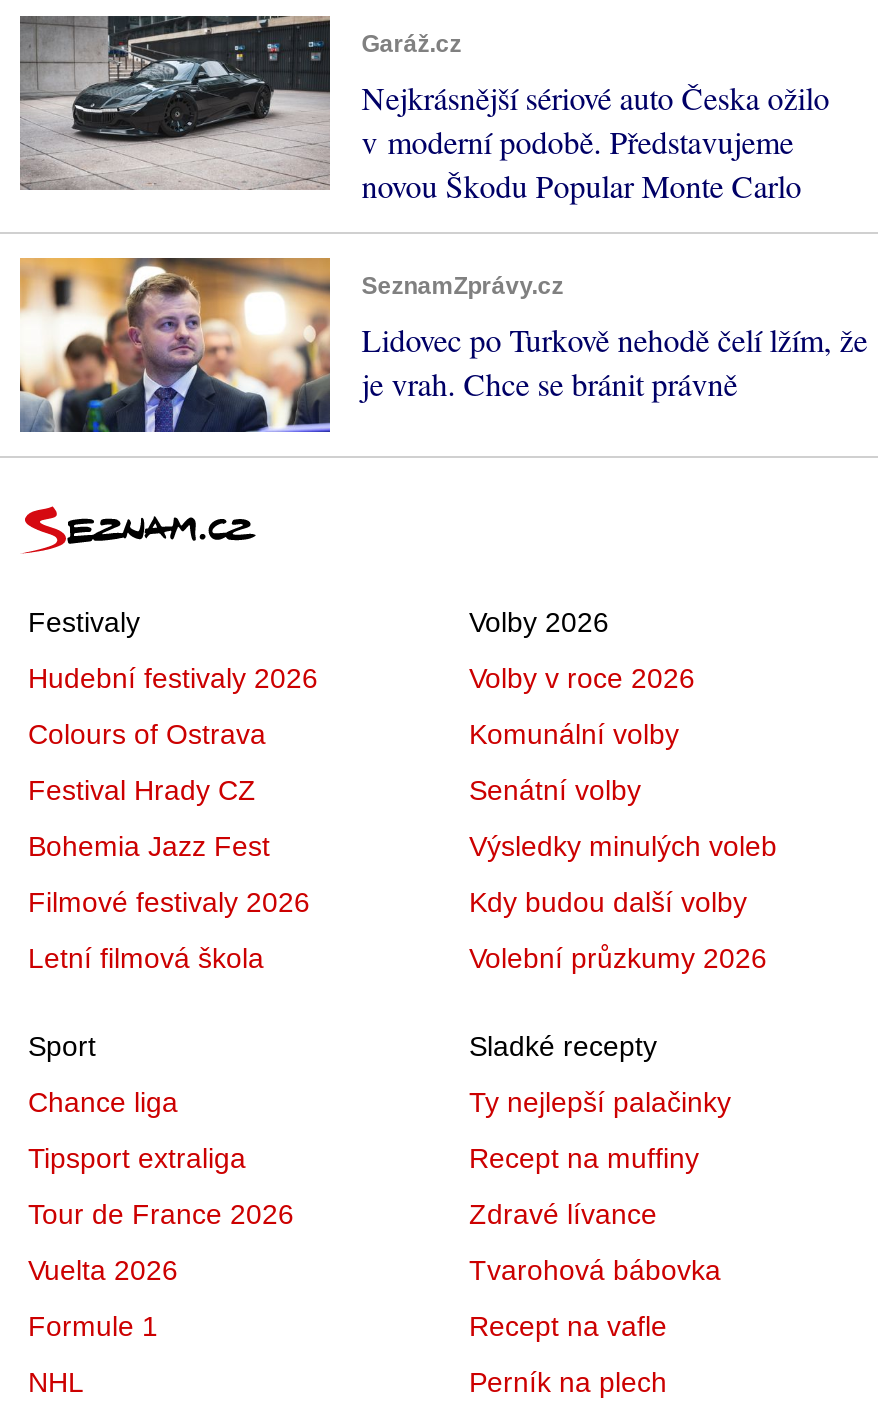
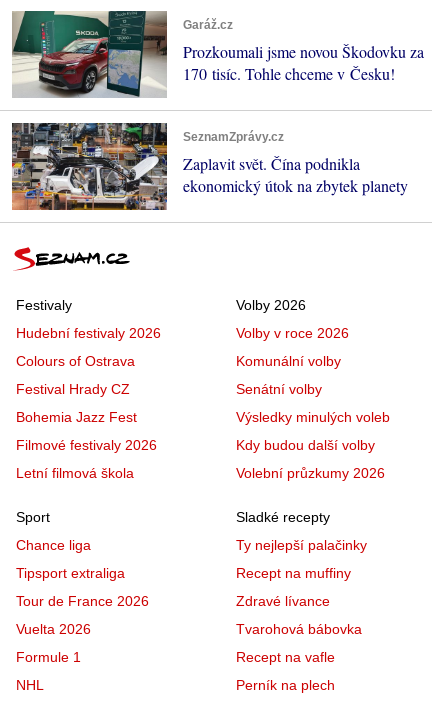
- [image]
- Nejkrásnější sériové auto Česka ožilo
- v moderní podobě. Představujeme
- novou Škodu Popular Monte Carlo
+ [image]
+ Prozkoumali jsme novou Škodovku za
+ 170 tisíc. Tohle chceme v Česku!

- [image]
- Lidovec po Turkově nehodě čelí lžím, že
- je vrah. Chce se bránit právně
+ [image]
+ Zaplavit svět. Čína podnikla
+ ekonomický útok na zbytek planety
